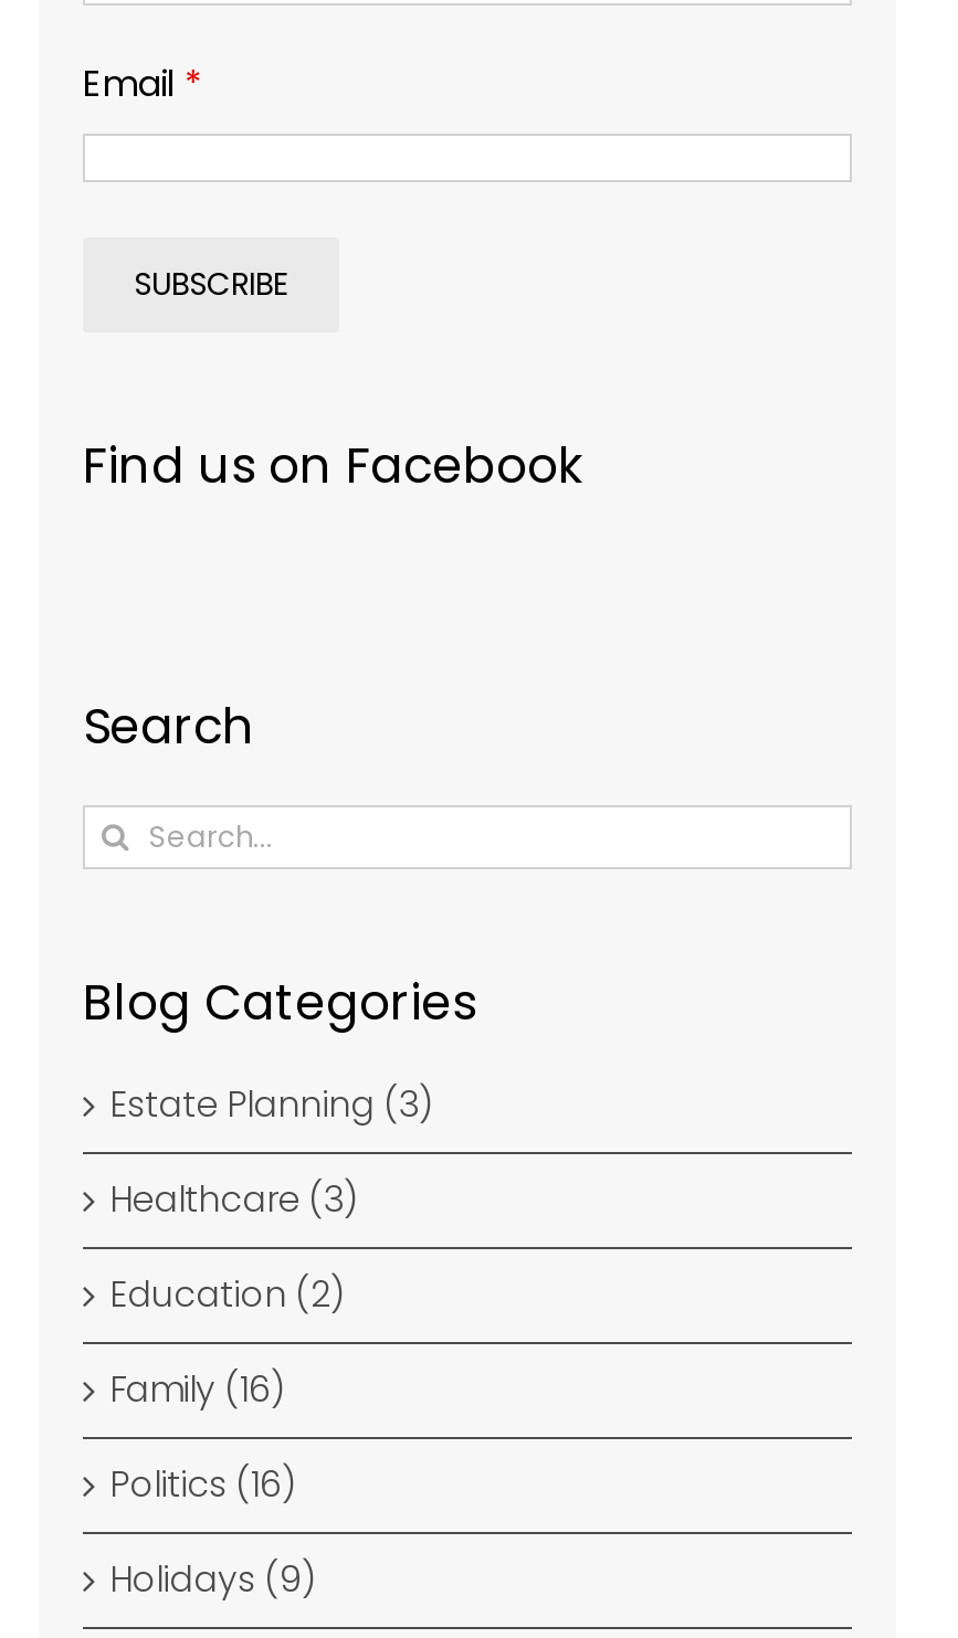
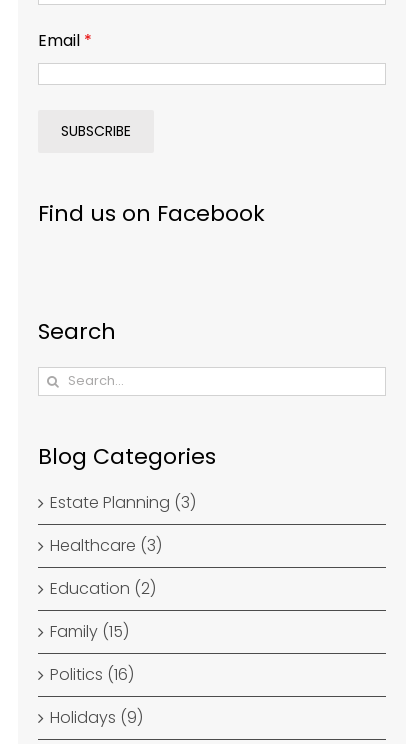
- Family (16)
+ Family (15)
